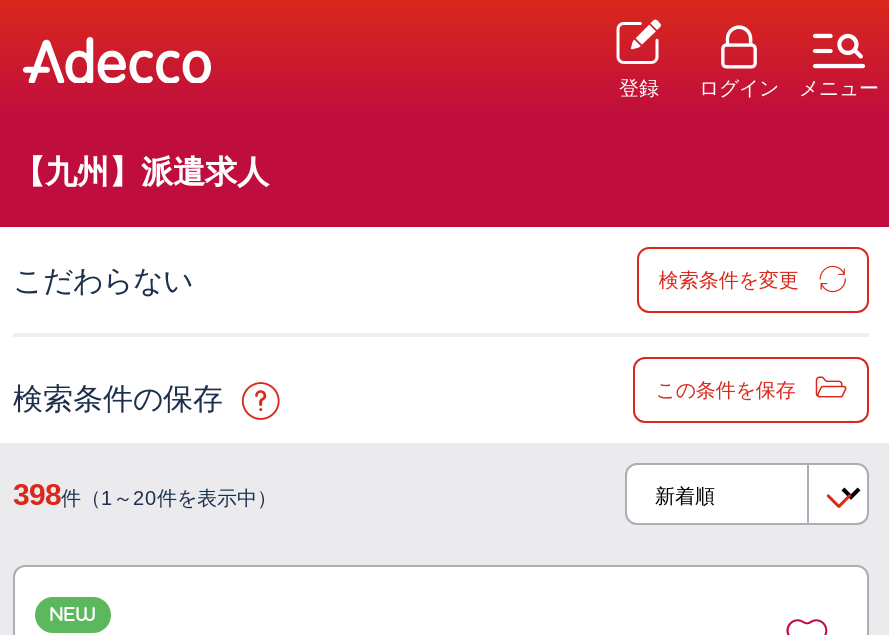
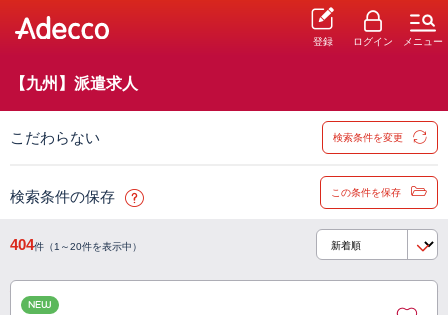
- 398件（1～20件を表示中）
+ 404件（1～20件を表示中）
